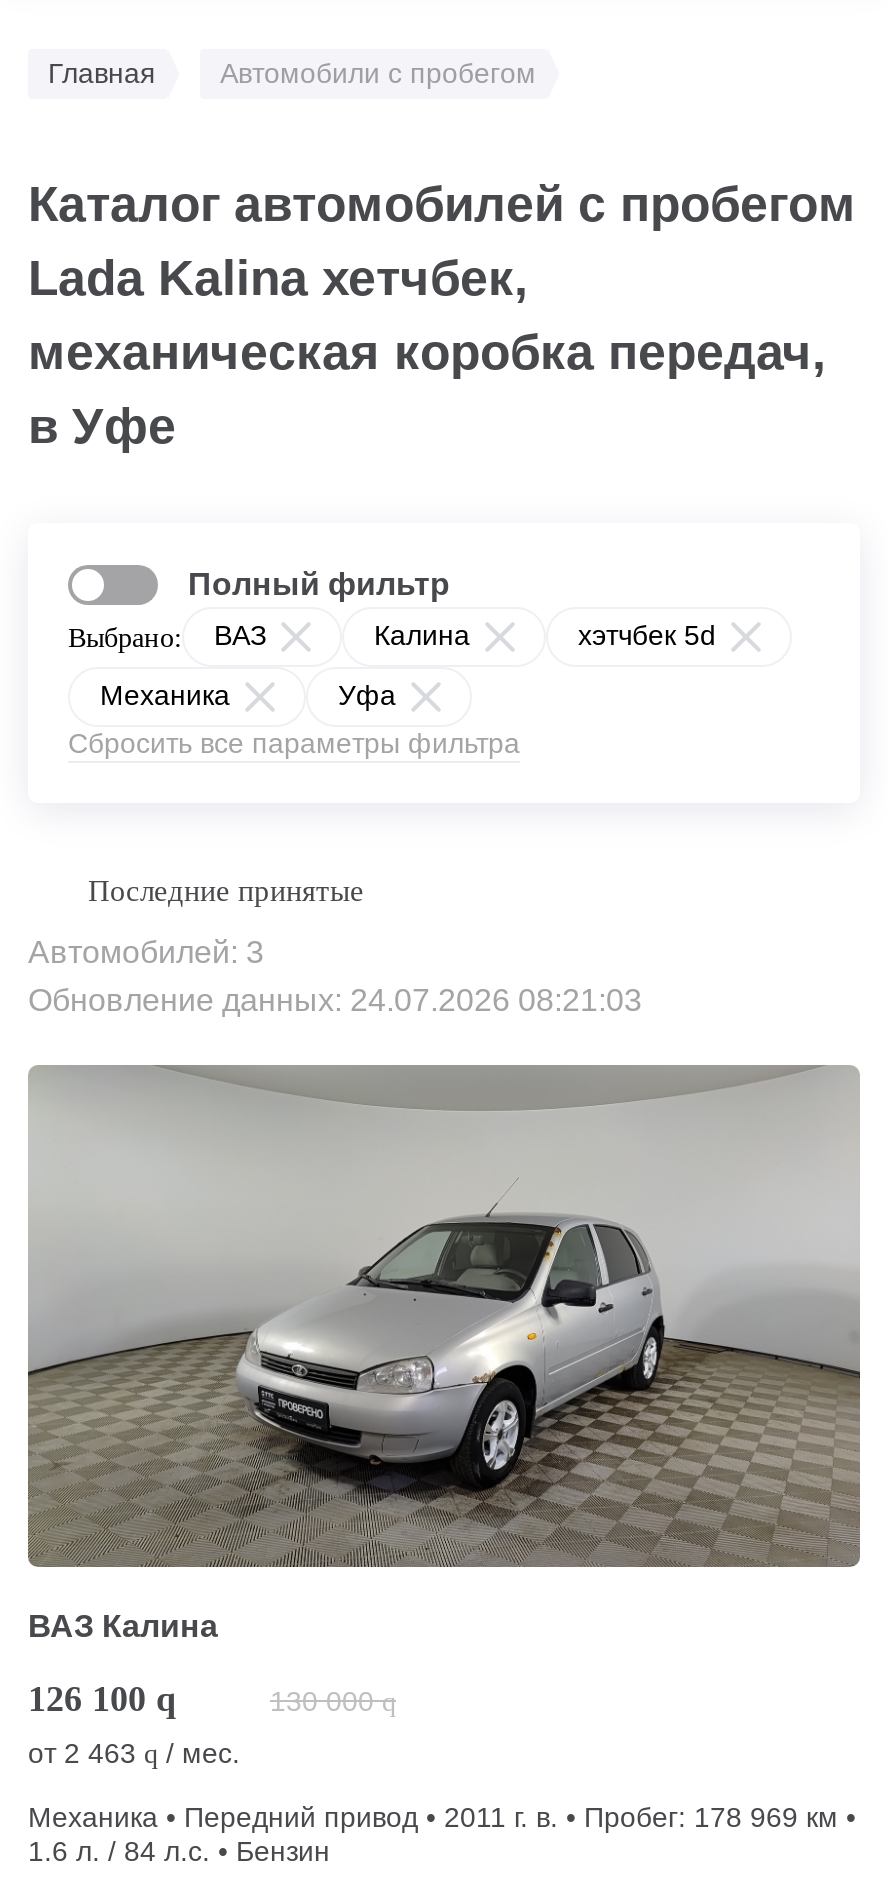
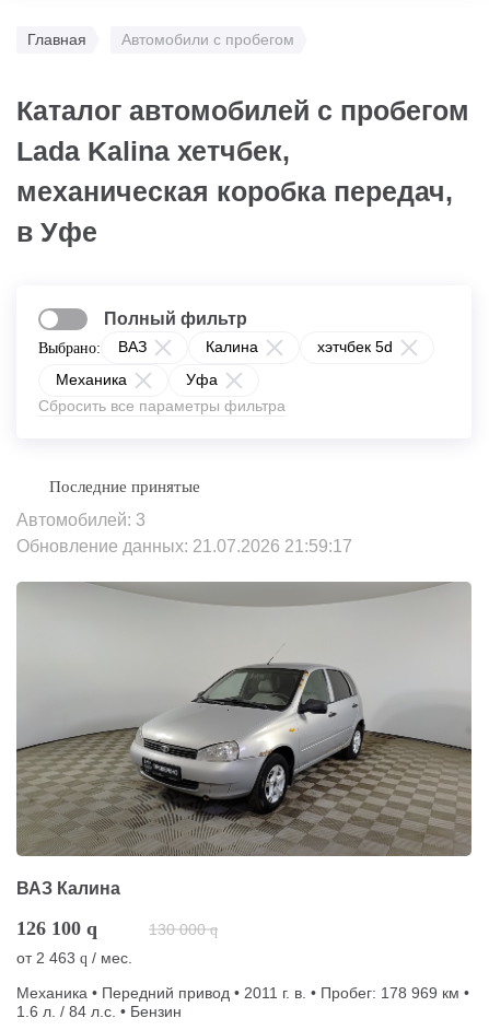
- Обновление данных: 24.07.2026 08:21:03
+ Обновление данных: 21.07.2026 21:59:17
